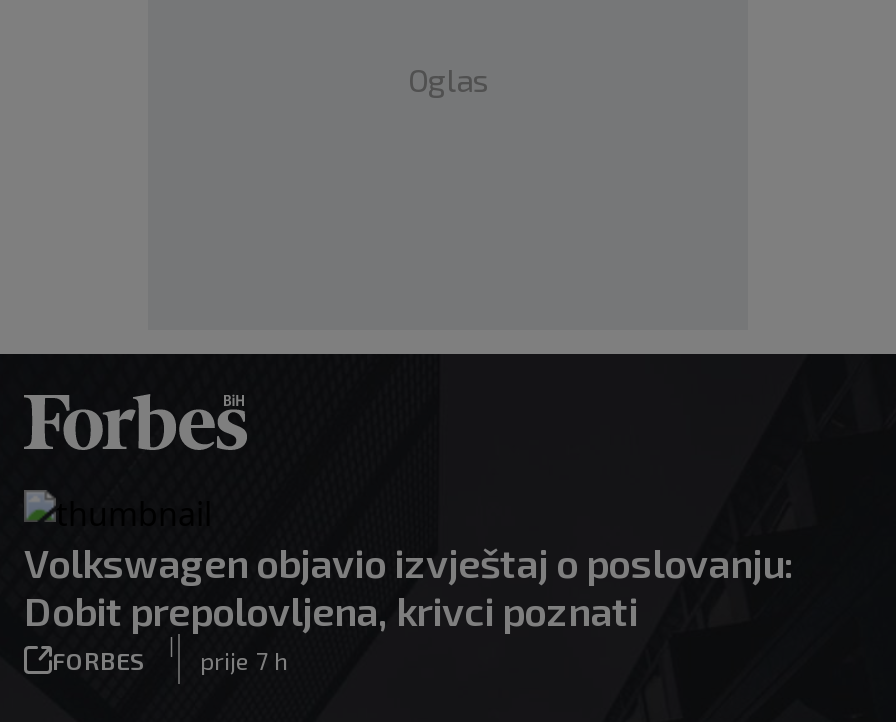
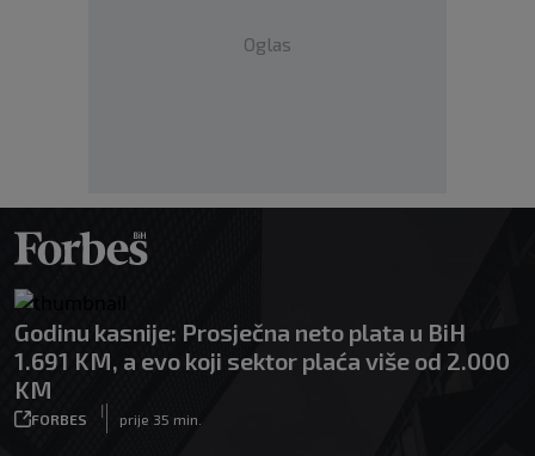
- Volkswagen objavio izvještaj o poslovanju:
- Dobit prepolovljena, krivci poznati
+ Godinu kasnije: Prosječna neto plata u BiH
+ 1.691 KM, a evo koji sektor plaća više od 2.000
+ KM

- FORBES prije 7 h
+ FORBES prije 35 min.
